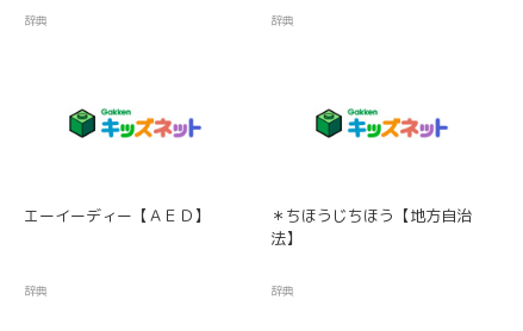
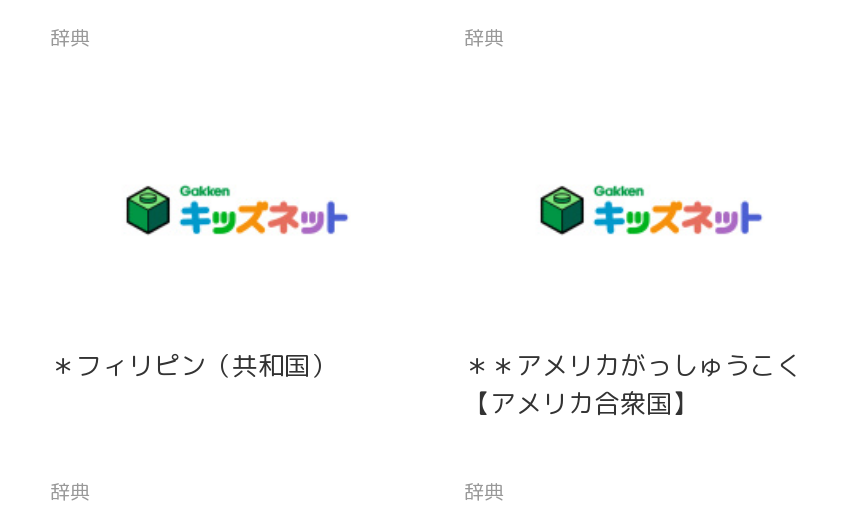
- エーイーディー【ＡＥＤ】
+ ＊フィリピン（共和国）

- ＊ちほうじちほう【地方自治
- 法】
+ ＊＊アメリカがっしゅうこく
+ 【アメリカ合衆国】
